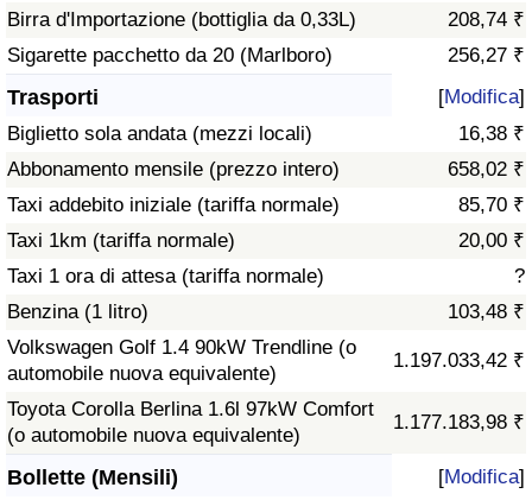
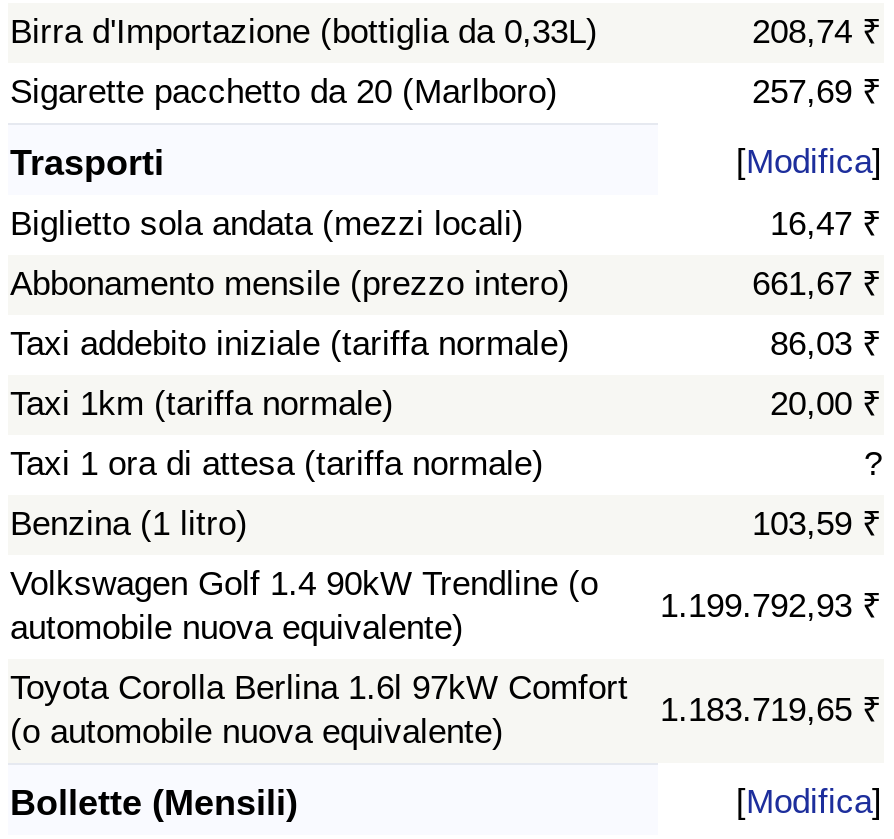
- 256,27 ₹
+ 257,69 ₹

- 16,38 ₹
+ 16,47 ₹

- 658,02 ₹
+ 661,67 ₹

- 85,70 ₹
+ 86,03 ₹

- 103,48 ₹
+ 103,59 ₹

- 1.197.033,42 ₹
+ 1.199.792,93 ₹

- 1.177.183,98 ₹
+ 1.183.719,65 ₹
